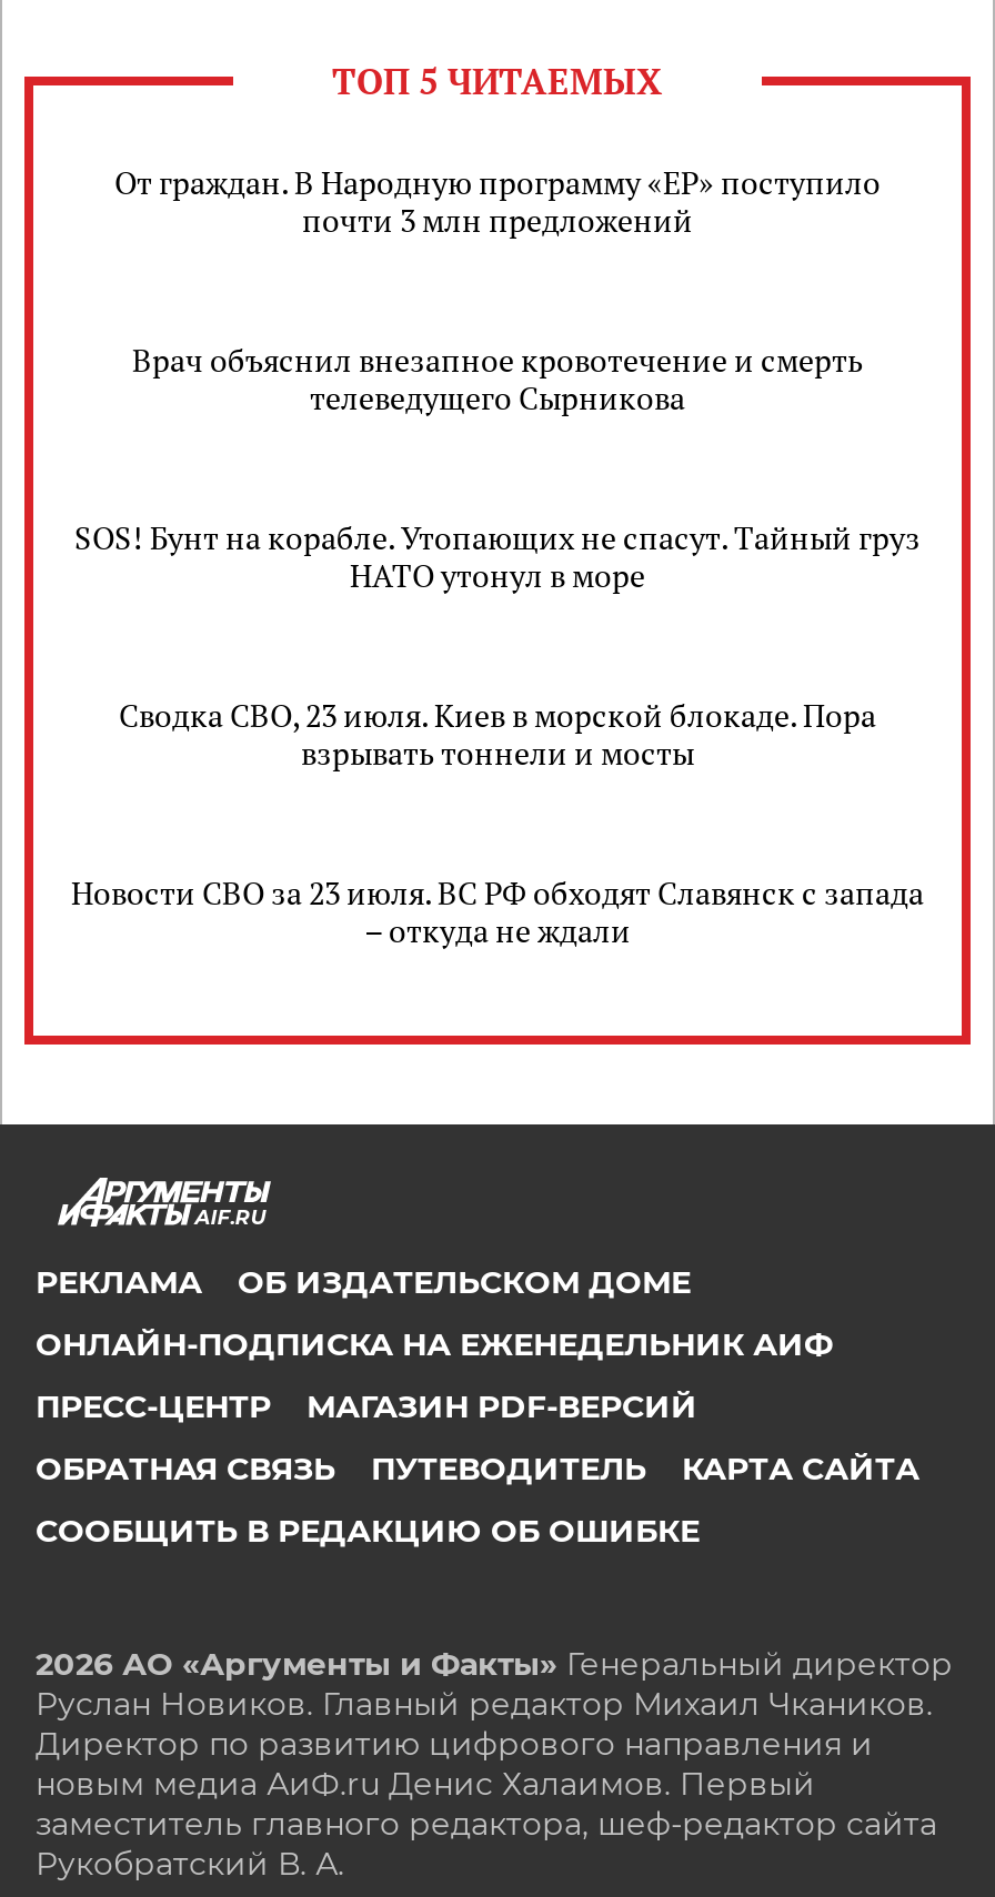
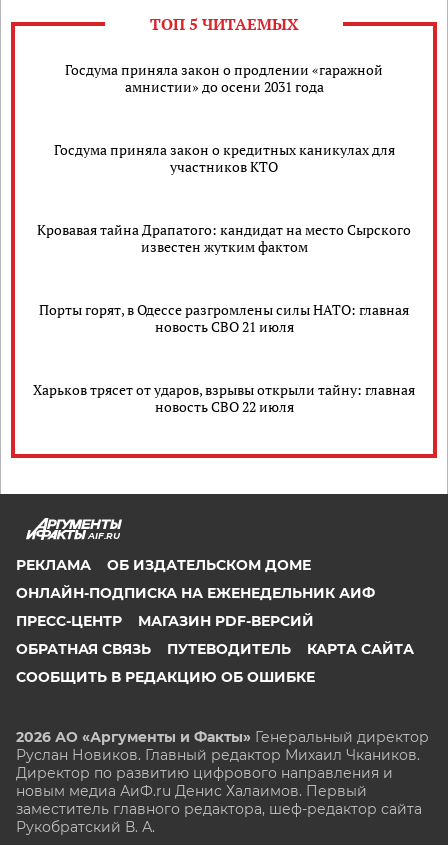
- От граждан. В Народную программу «ЕР» поступило
- почти 3 млн предложений
+ Госдума приняла закон о продлении «гаражной
+ амнистии» до осени 2031 года

- Врач объяснил внезапное кровотечение и смерть
- телеведущего Сырникова
+ Госдума приняла закон о кредитных каникулах для
+ участников КТО

- SOS! Бунт на корабле. Утопающих не спасут. Тайный груз
- НАТО утонул в море
+ Кровавая тайна Драпатого: кандидат на место Сырского
+ известен жутким фактом

- Сводка СВО, 23 июля. Киев в морской блокаде. Пора
- взрывать тоннели и мосты
+ Порты горят, в Одессе разгромлены силы НАТО: главная
+ новость СВО 21 июля

- Новости СВО за 23 июля. ВС РФ обходят Славянск с запада
- – откуда не ждали
+ Харьков трясет от ударов, взрывы открыли тайну: главная
+ новость СВО 22 июля
